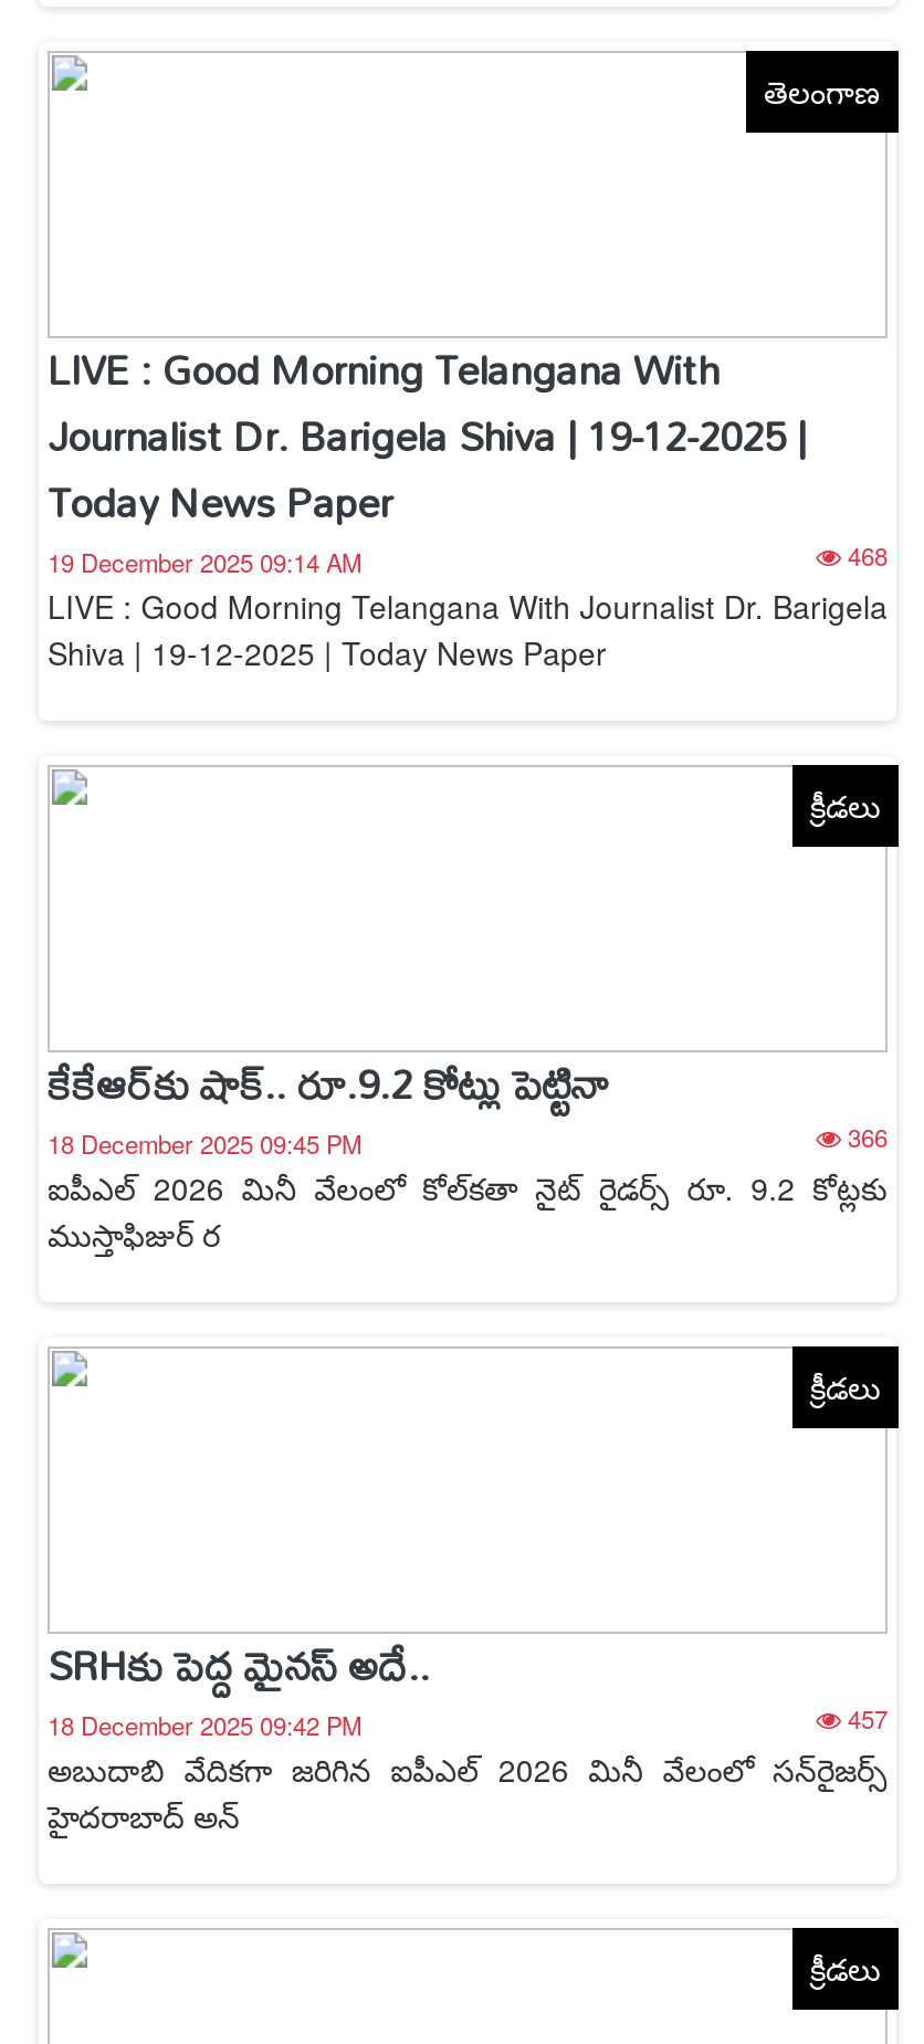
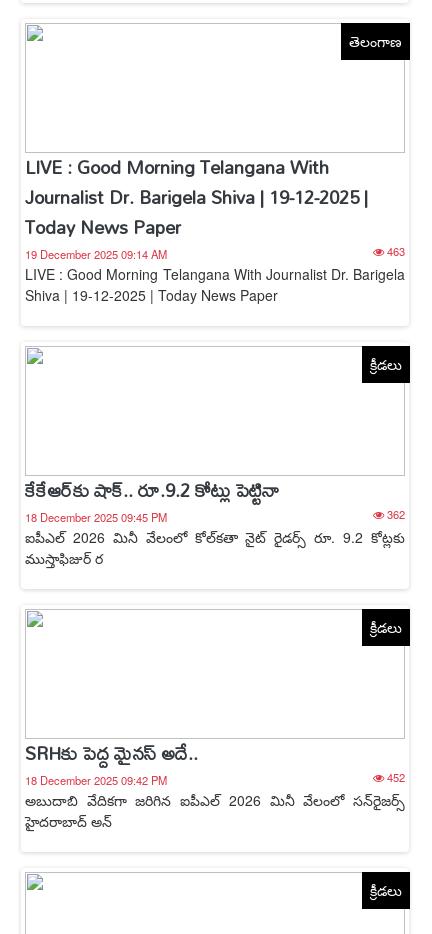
- 468
+ 463

- 366
+ 362

- 457
+ 452
